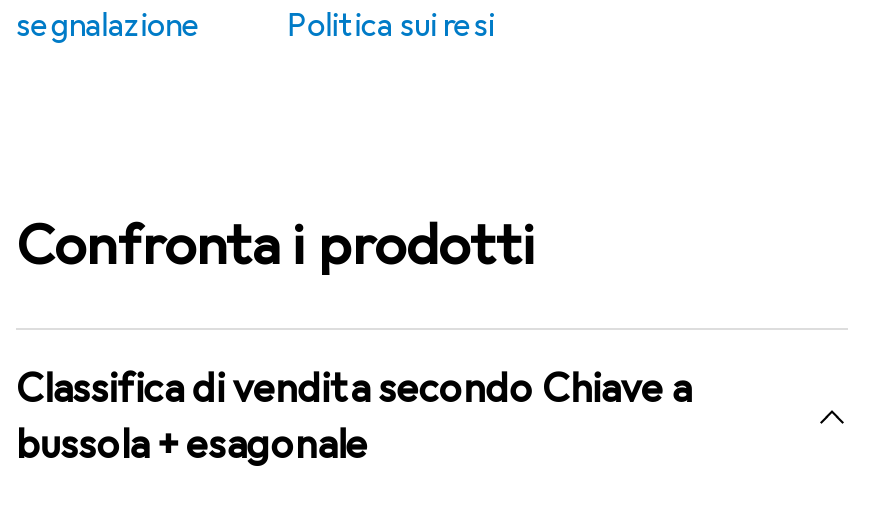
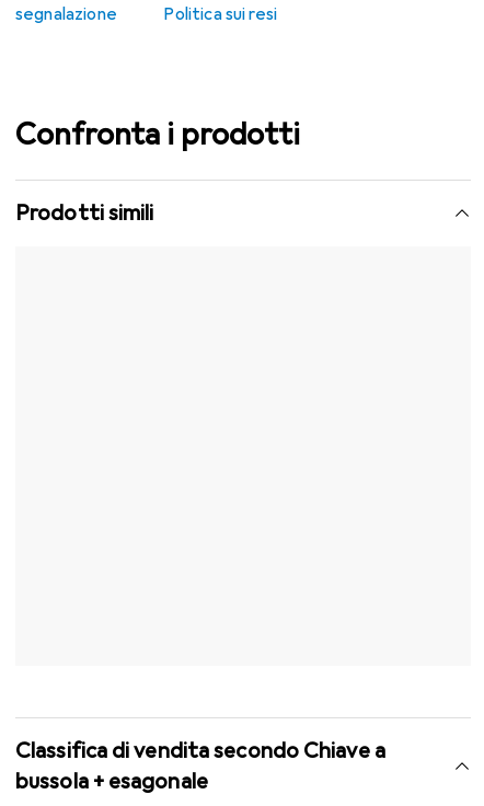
+ Prodotti simili
